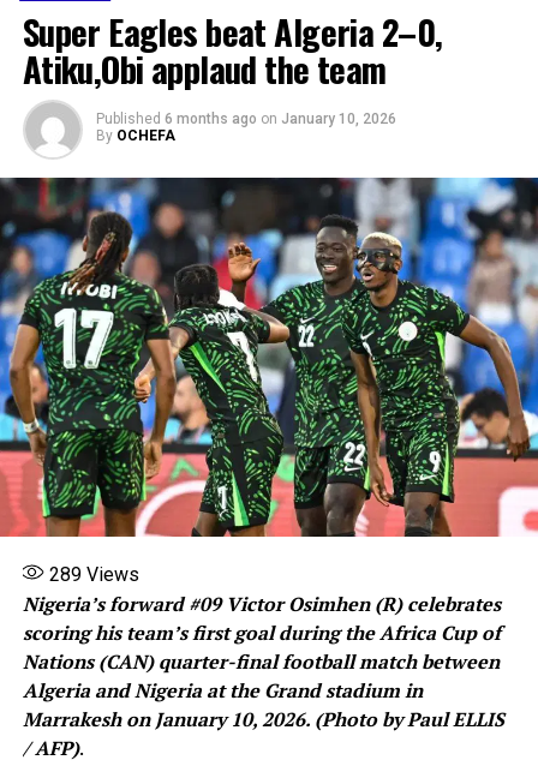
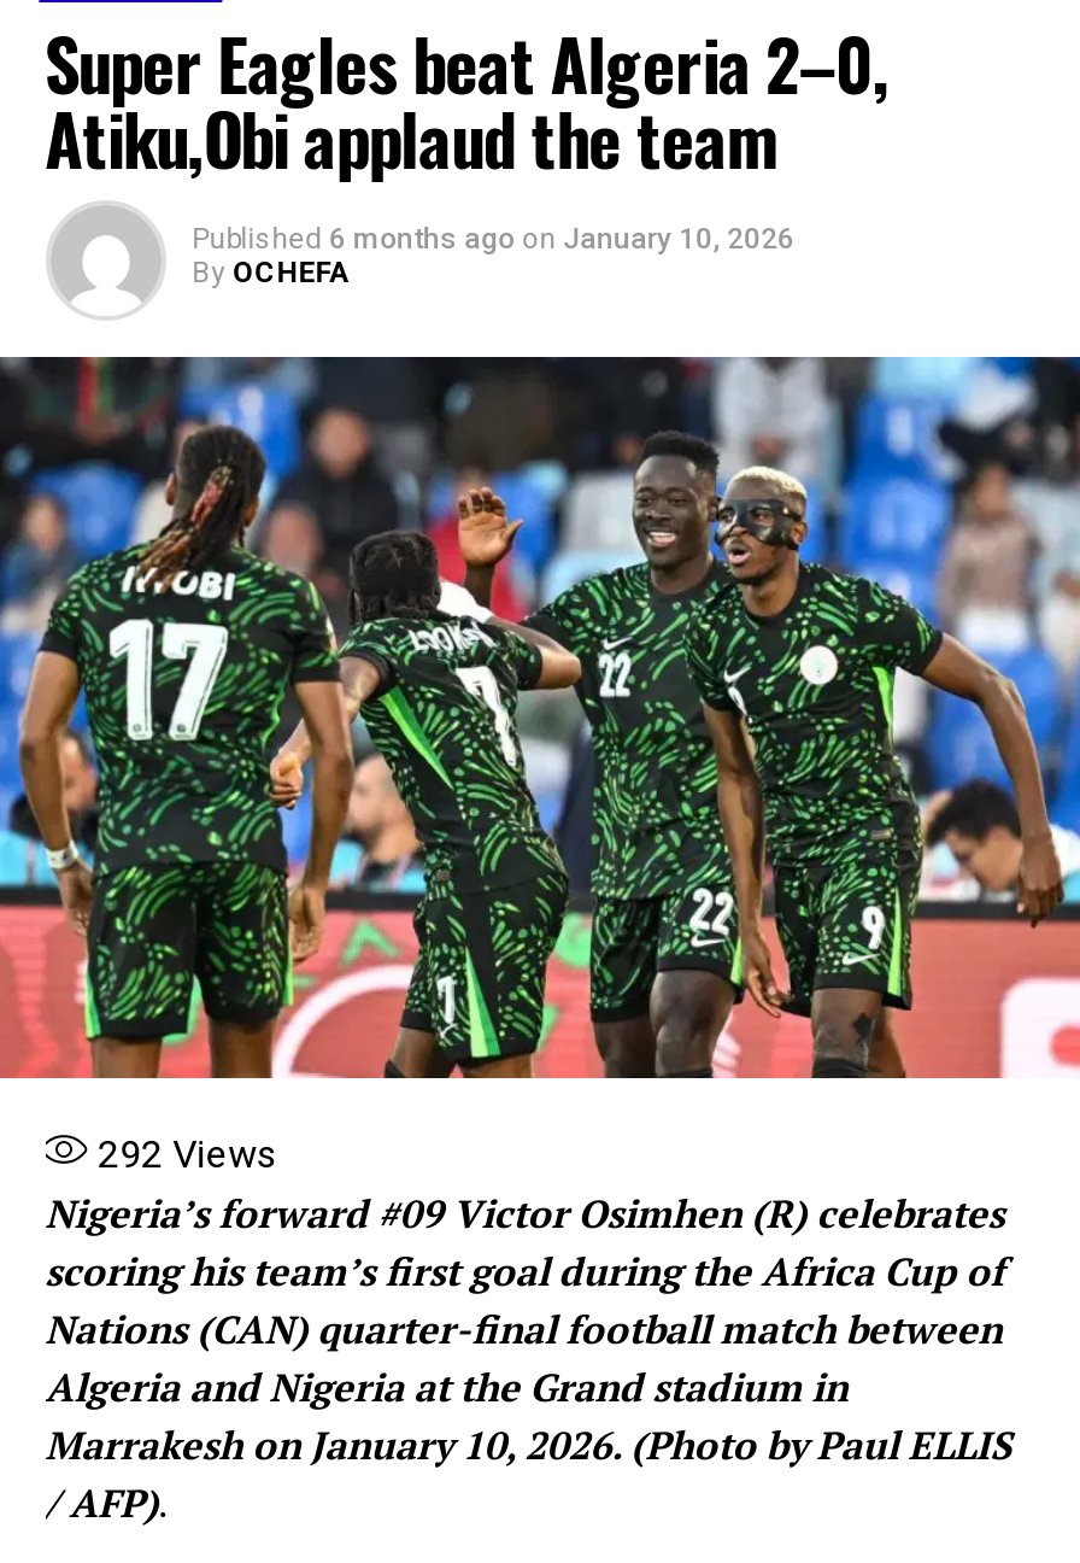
- 289 Views
+ 292 Views
